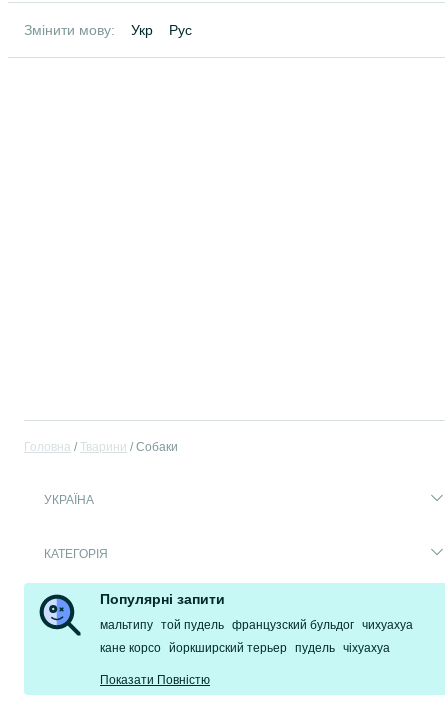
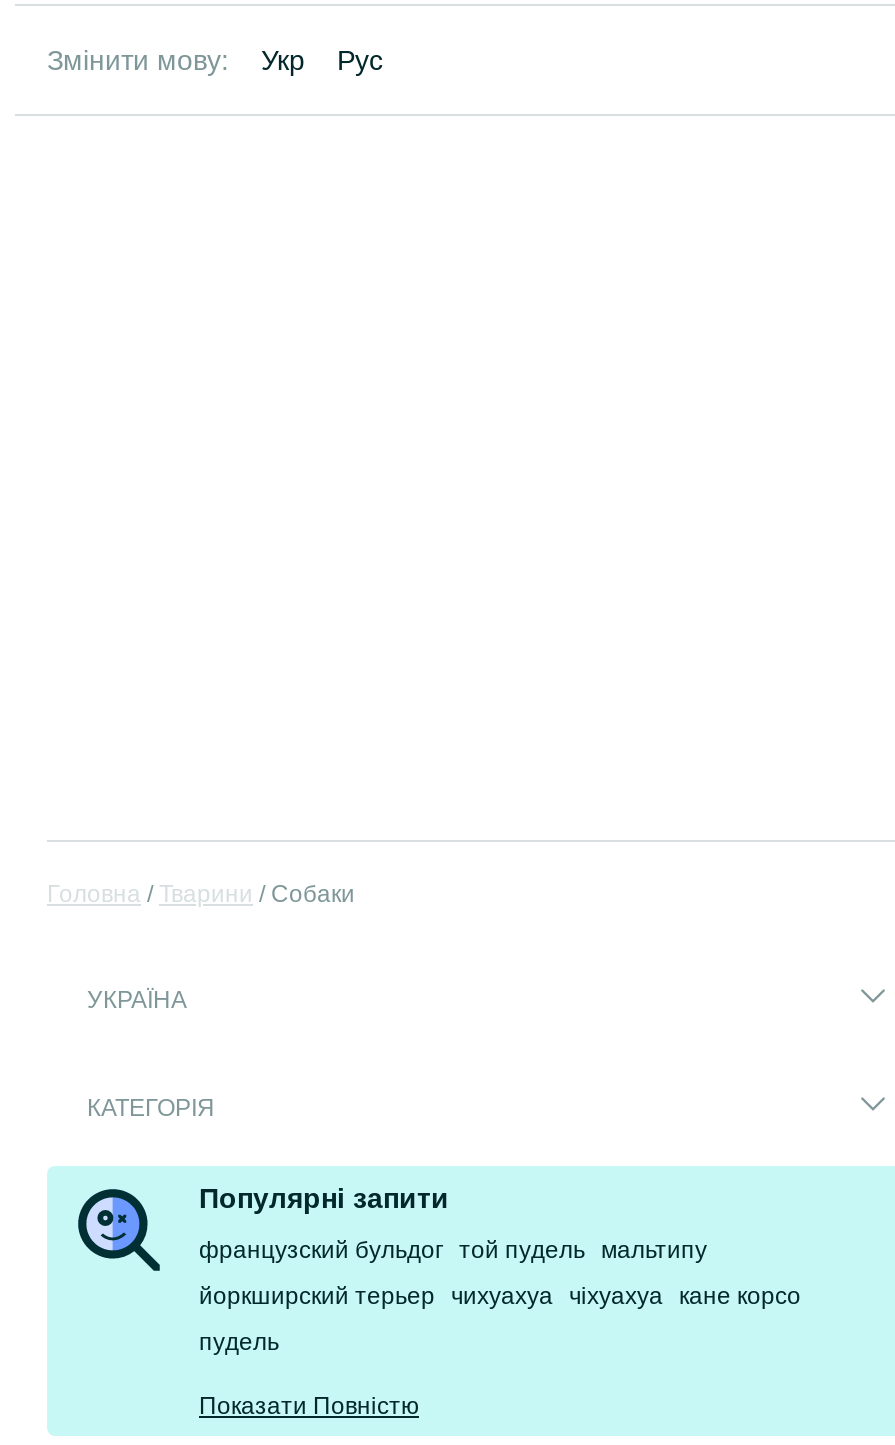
- мальтипу той пудель французский бульдог чихуахуа
- кане корсо йоркширский терьер пудель чіхуахуа
+ французский бульдог той пудель мальтипу
+ йоркширский терьер чихуахуа чіхуахуа кане корсо
+ пудель
